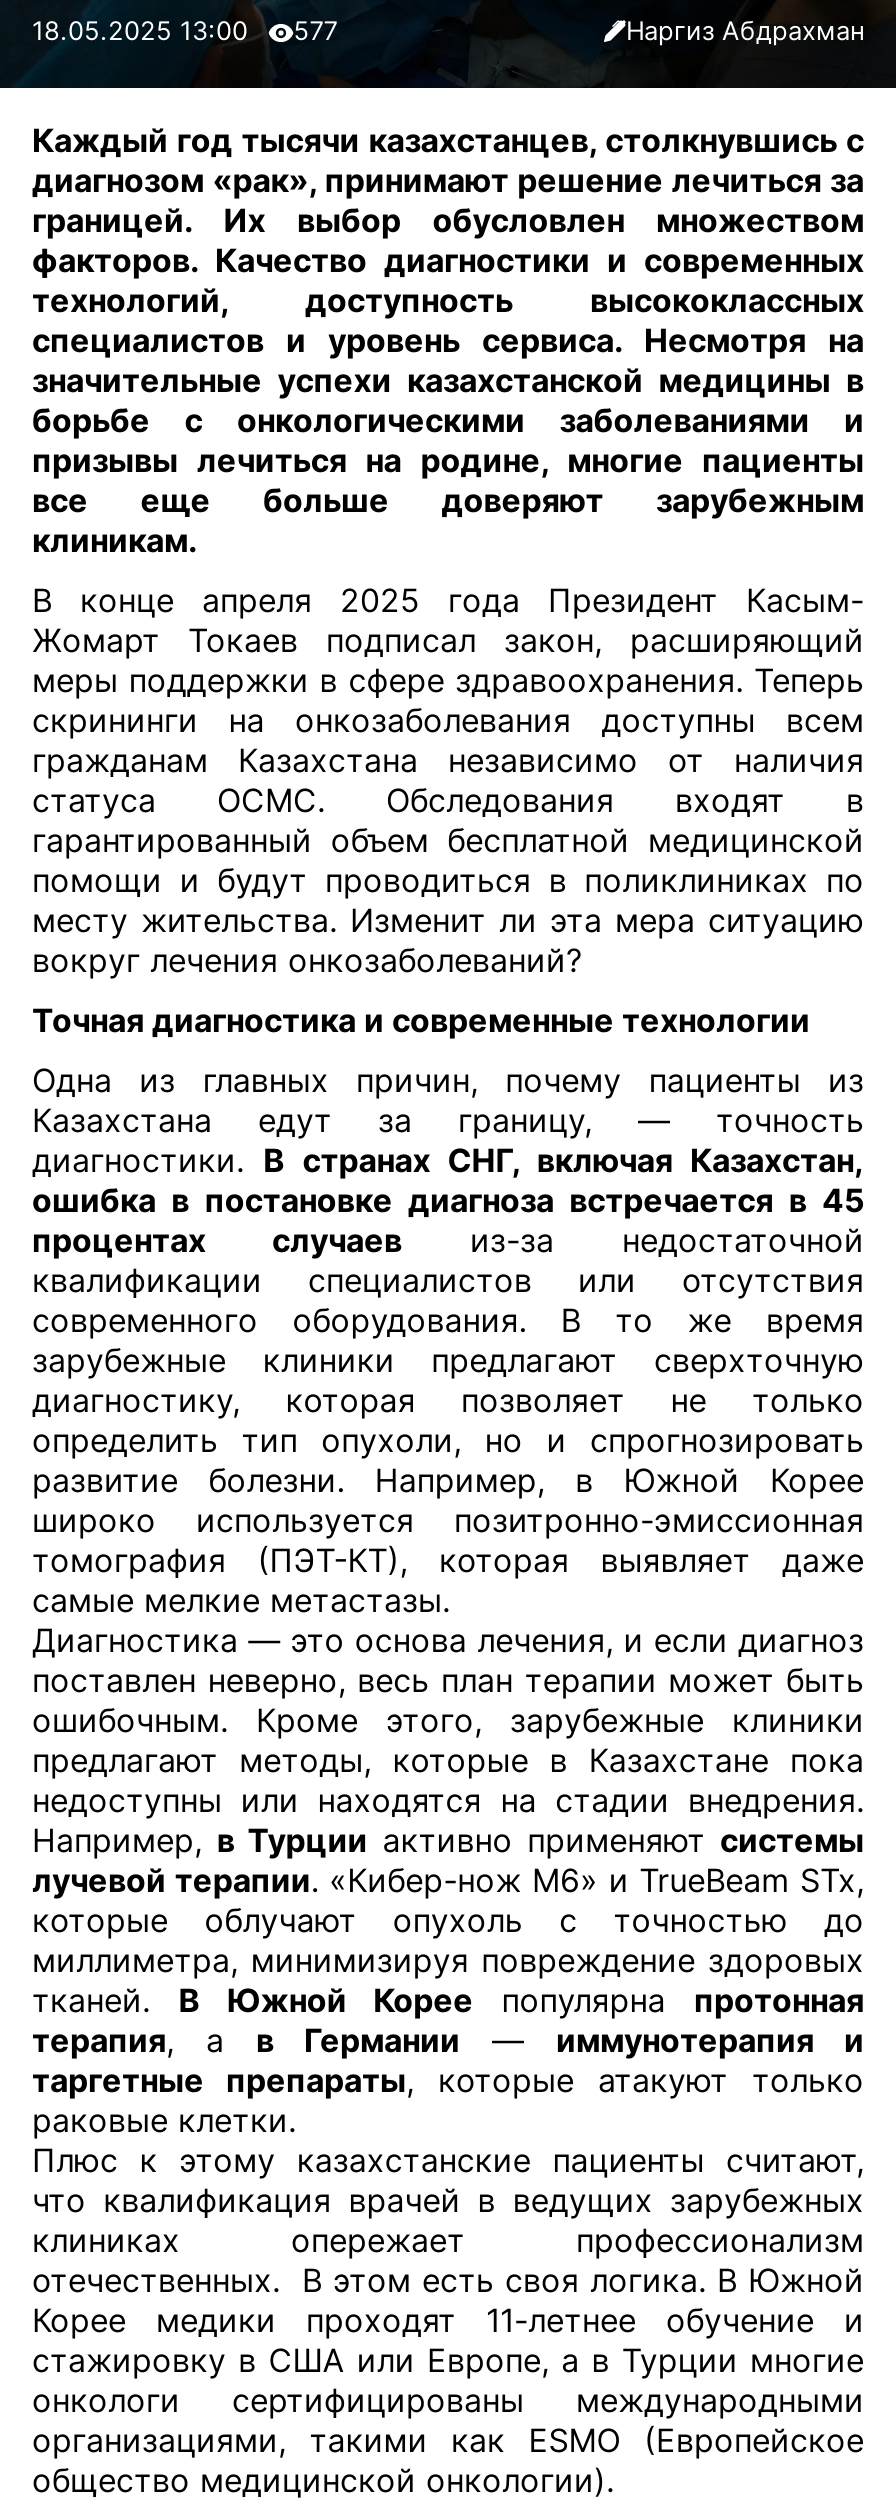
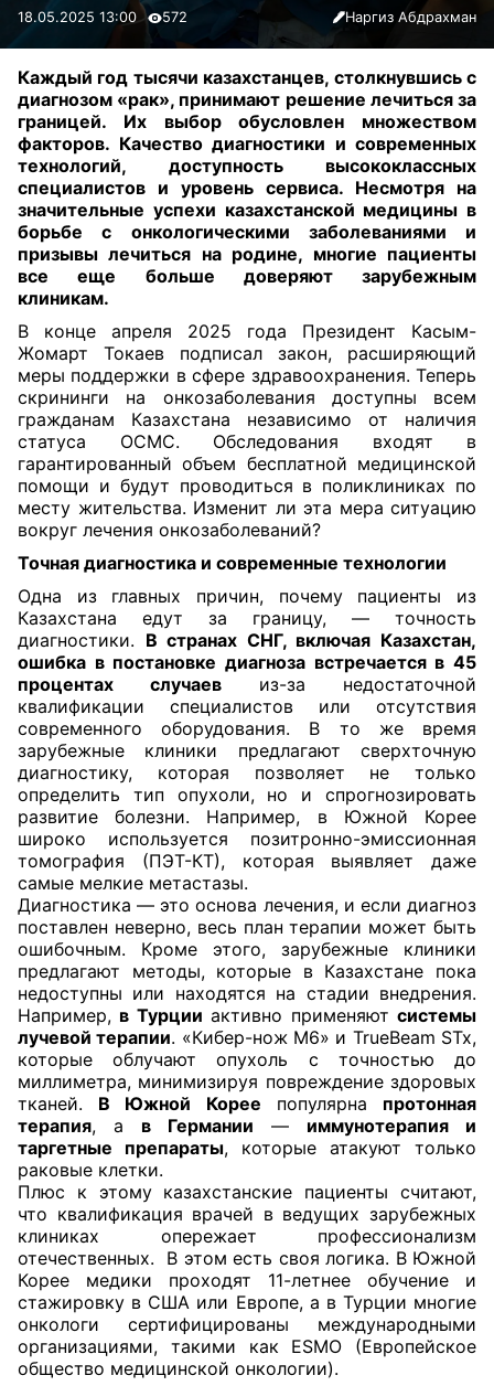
- 18.05.2025 13:00 577
+ 18.05.2025 13:00 572
